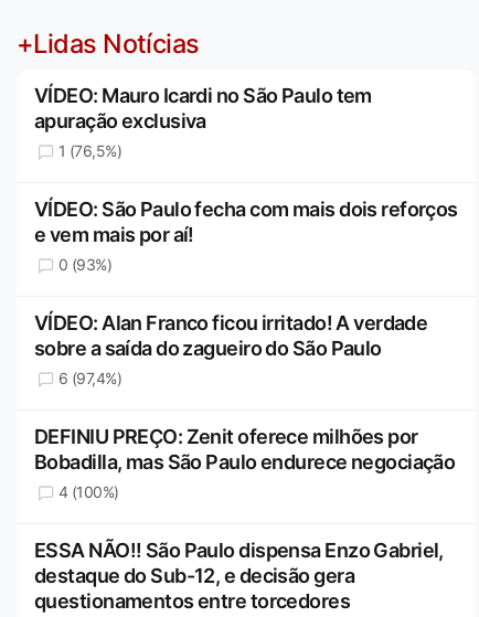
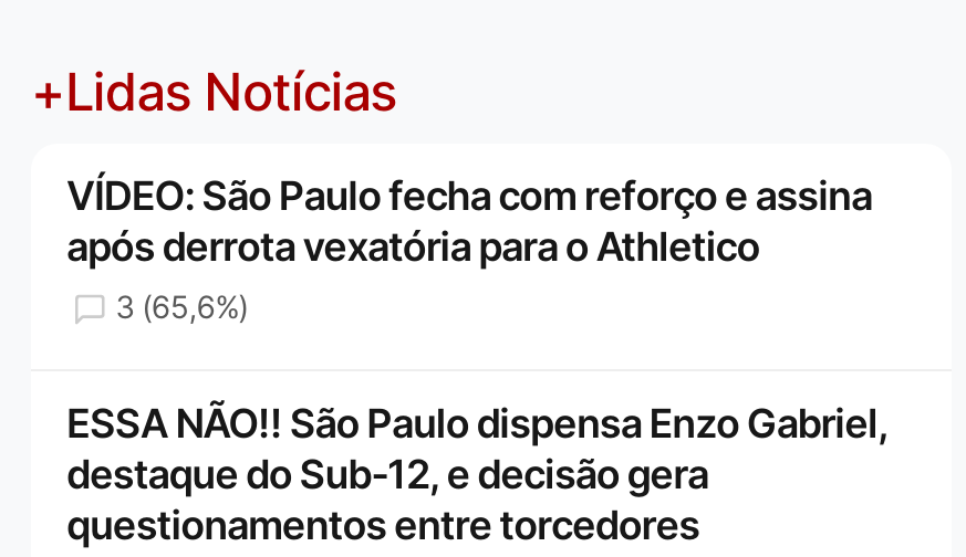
- VÍDEO: Mauro Icardi no São Paulo tem
- apuração exclusiva
- 1 (76,5%)
- VÍDEO: São Paulo fecha com mais dois reforços
- e vem mais por aí!
- 0 (93%)
- VÍDEO: Alan Franco ficou irritado! A verdade
- sobre a saída do zagueiro do São Paulo
- 6 (97,4%)
- DEFINIU PREÇO: Zenit oferece milhões por
- Bobadilla, mas São Paulo endurece negociação
- 4 (100%)
+ VÍDEO: São Paulo fecha com reforço e assina
+ após derrota vexatória para o Athletico
+ 3 (65,6%)
